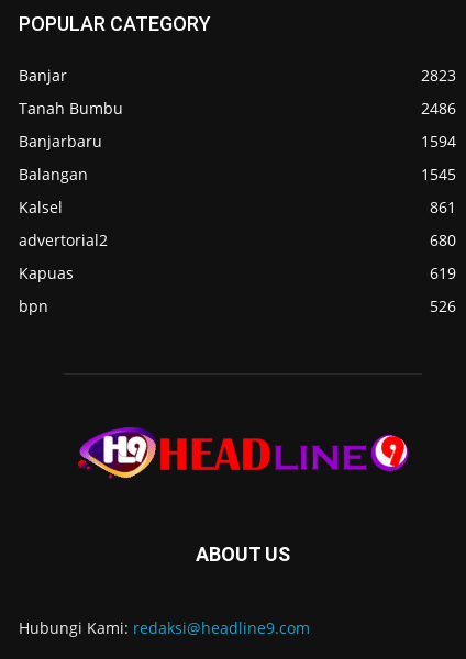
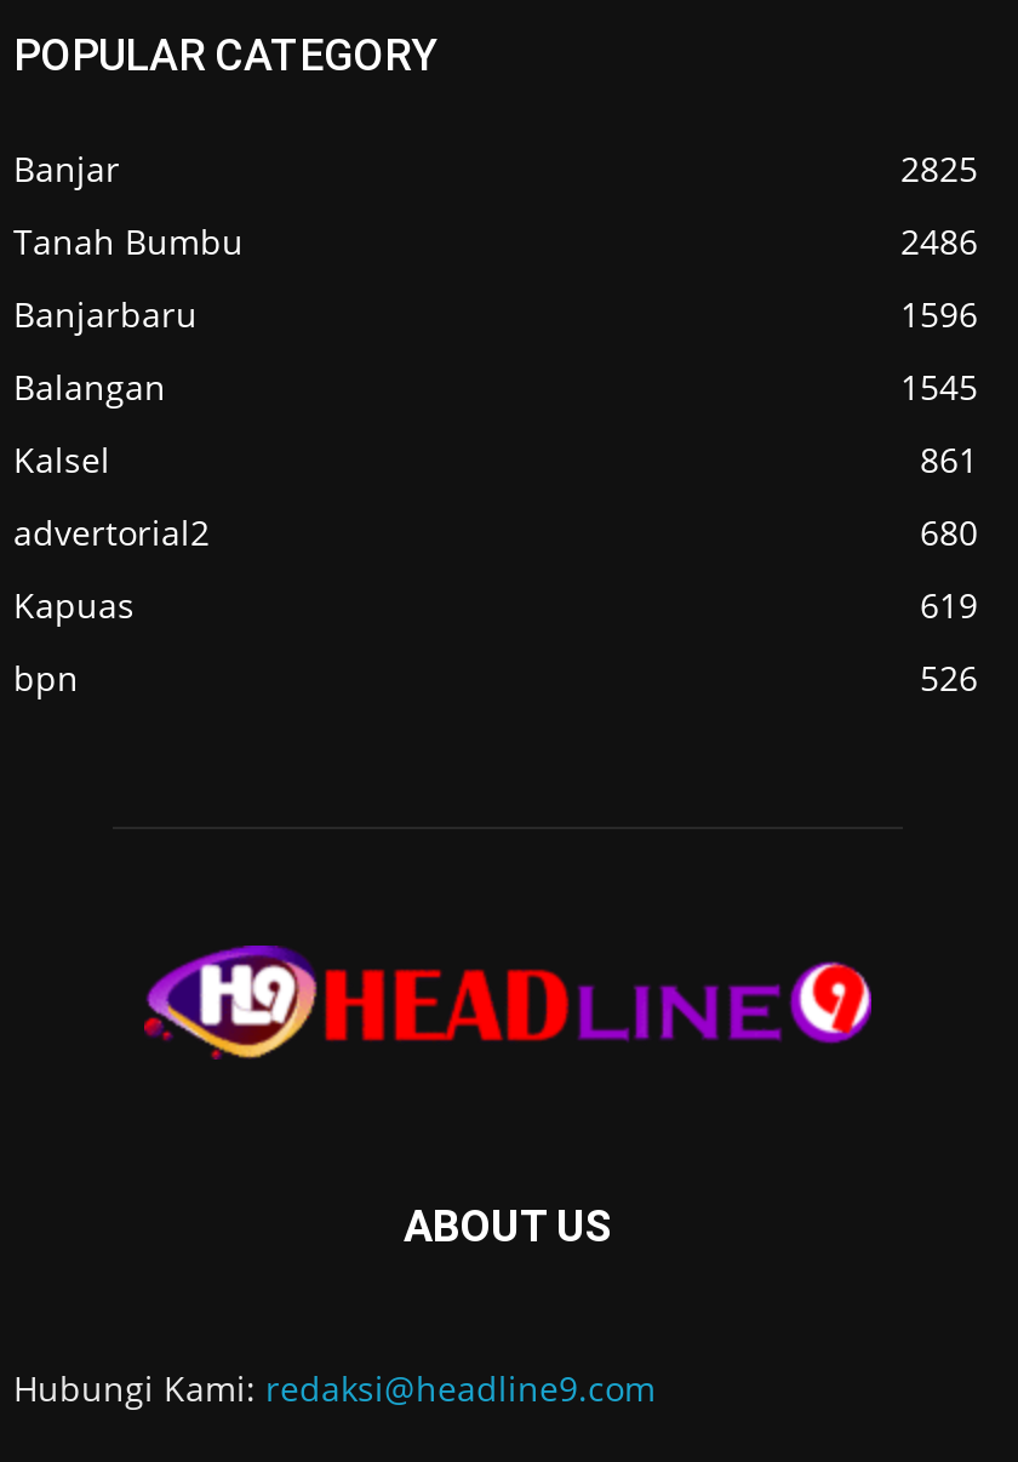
- 2823
+ 2825

- 1594
+ 1596
